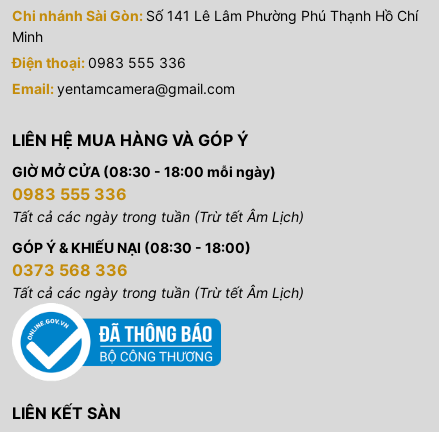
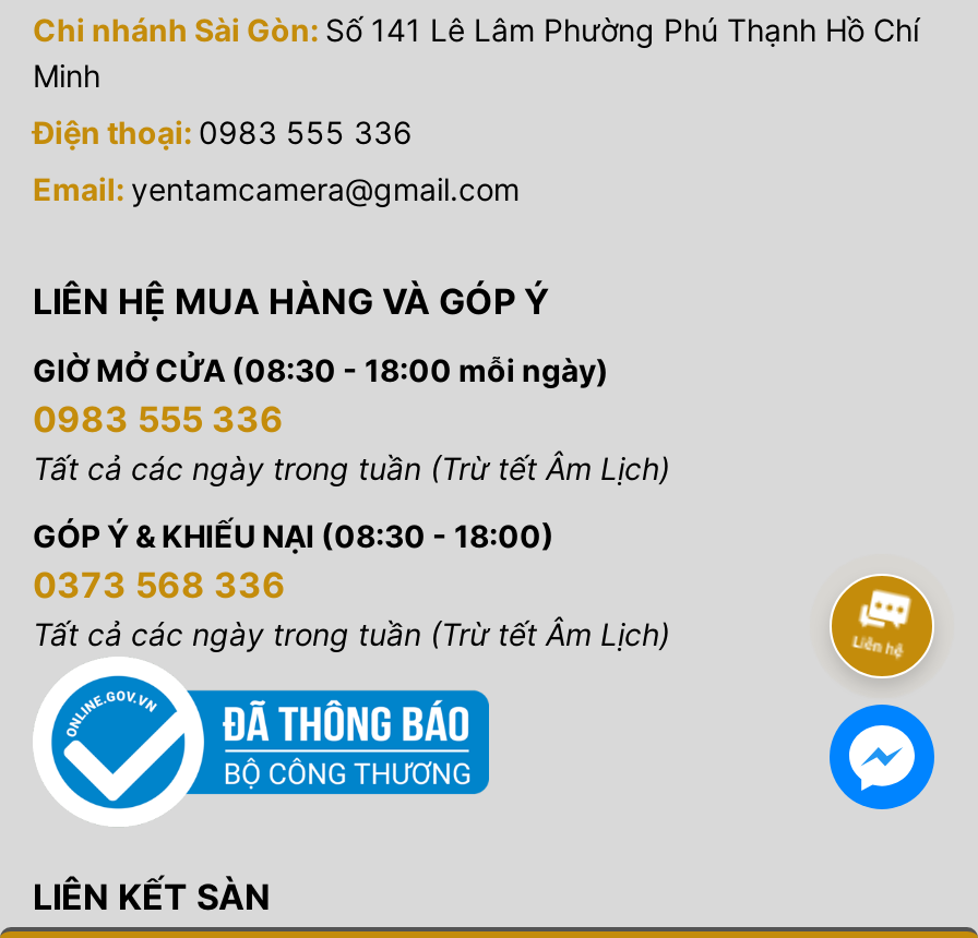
+ [image]

+ [image]
